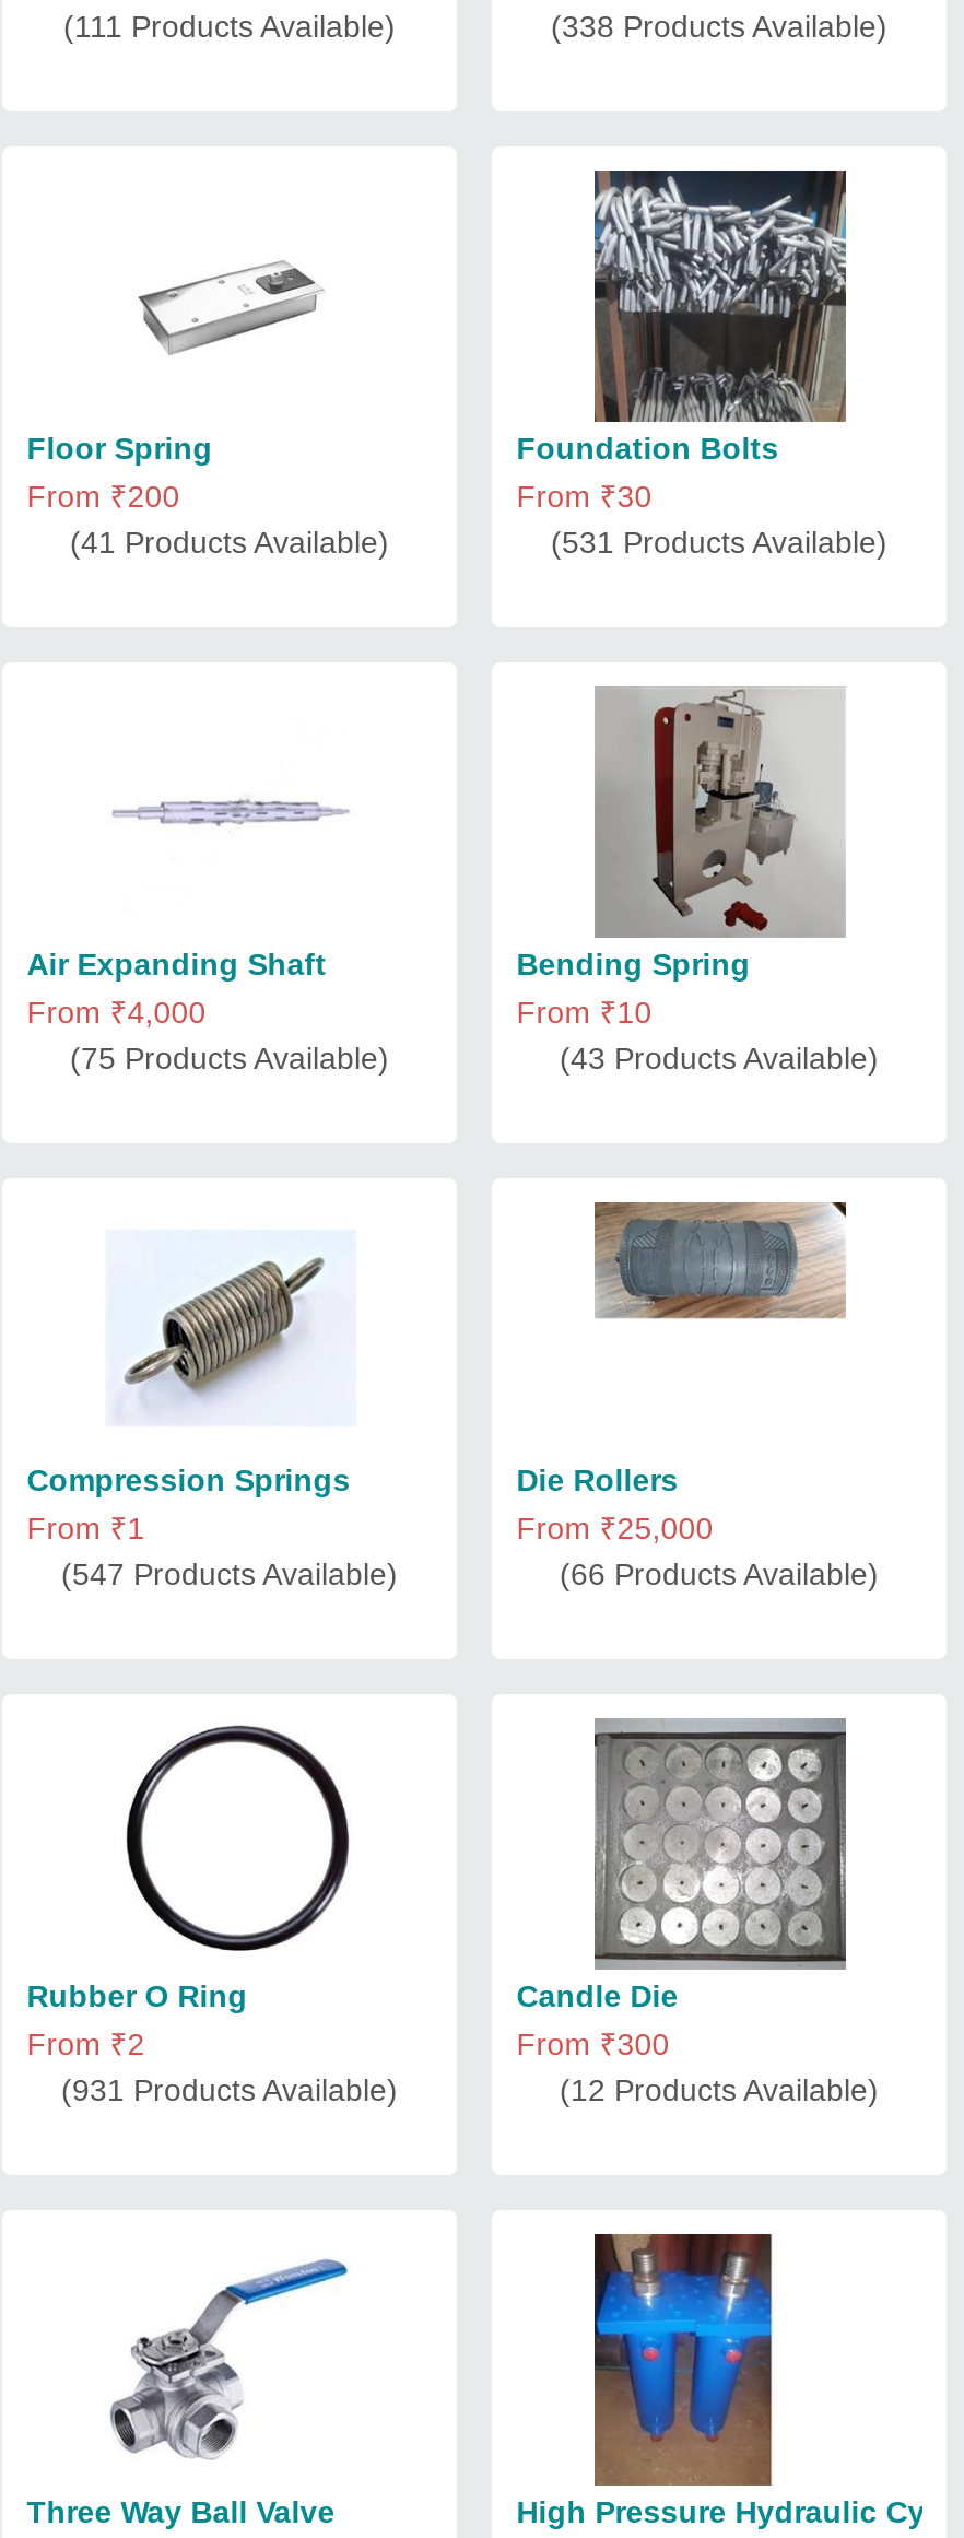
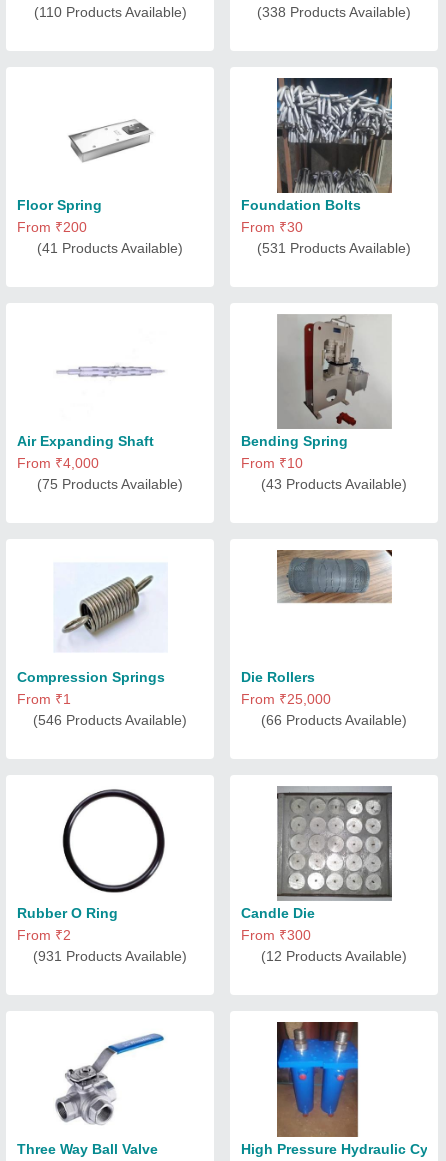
- (111 Products Available)
+ (110 Products Available)

- (547 Products Available)
+ (546 Products Available)
